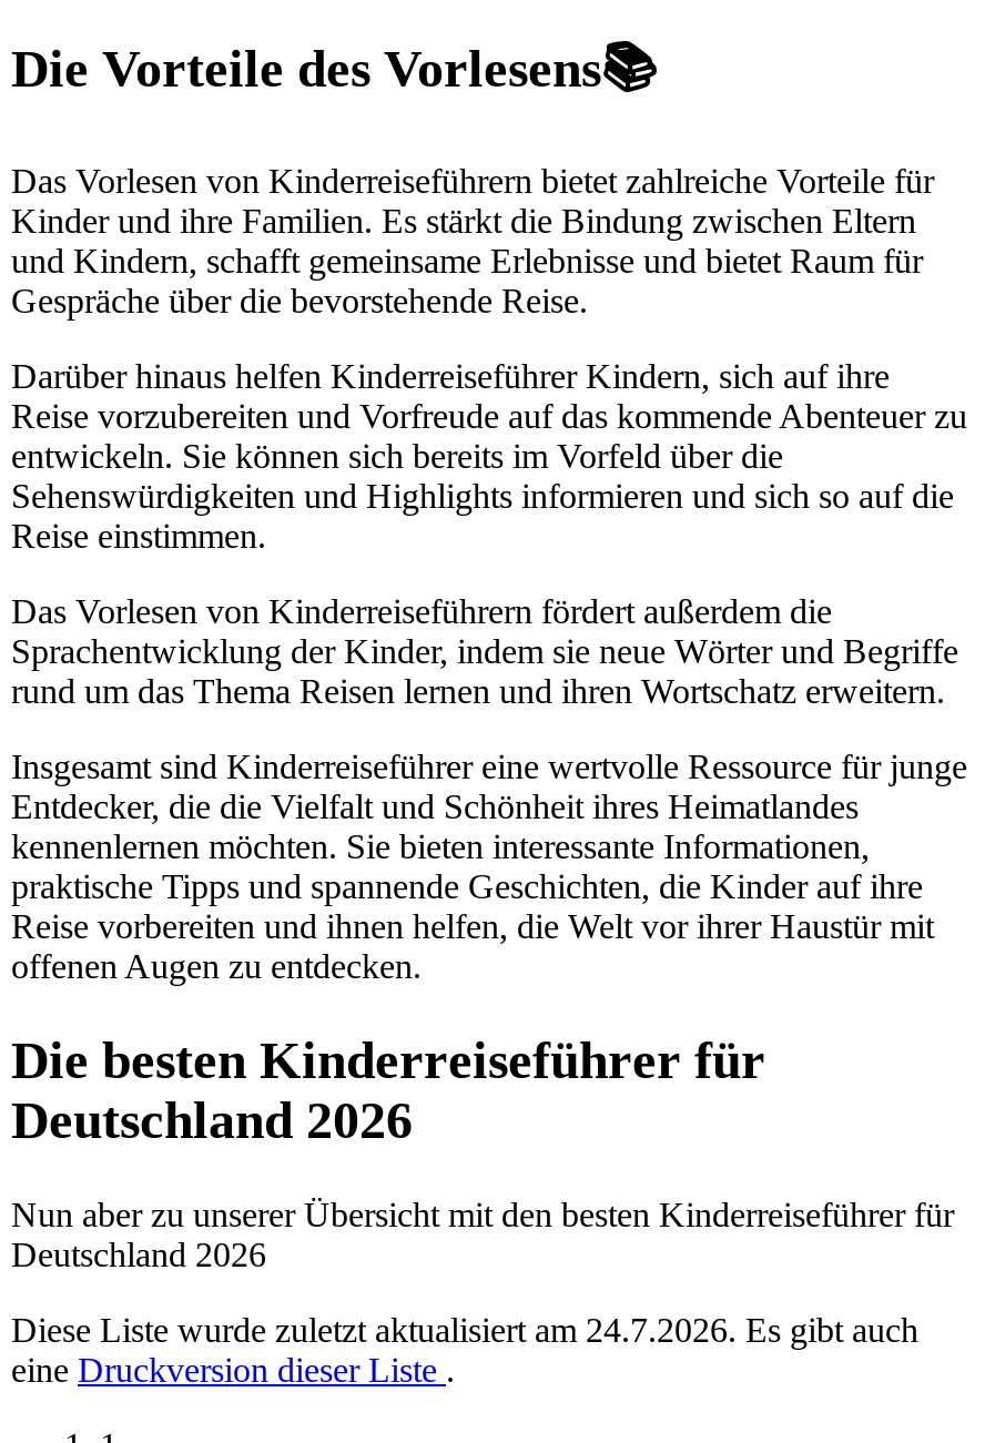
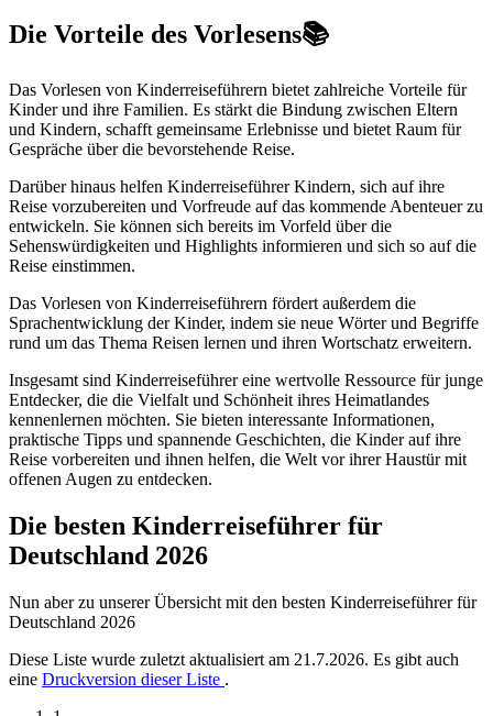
- Diese Liste wurde zuletzt aktualisiert am 24.7.2026. Es gibt auch
+ Diese Liste wurde zuletzt aktualisiert am 21.7.2026. Es gibt auch
